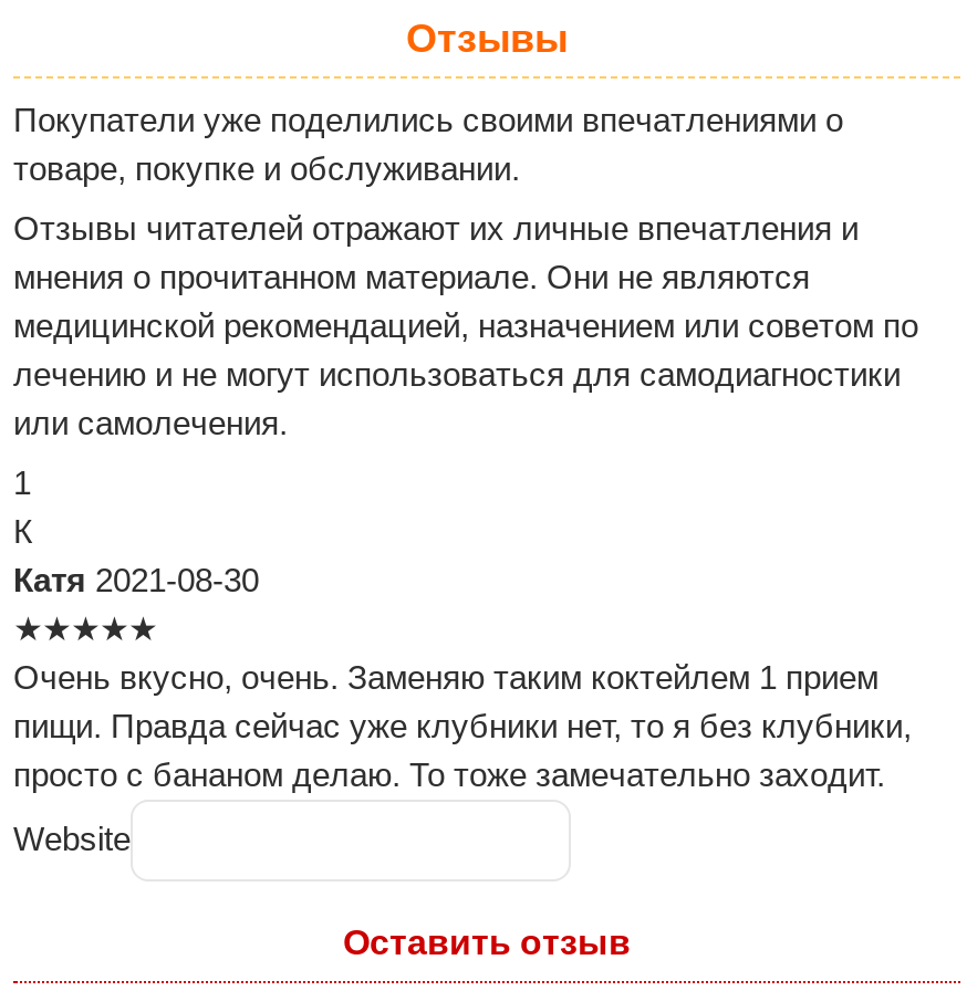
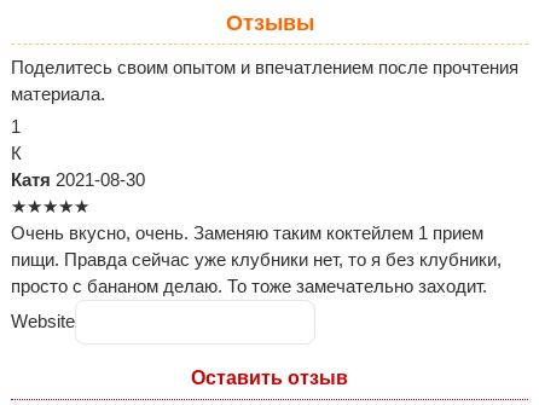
- Покупатели уже поделились своими впечатлениями о
- товаре, покупке и обслуживании.
- Отзывы читателей отражают их личные впечатления и
- мнения о прочитанном материале. Они не являются
- медицинской рекомендацией, назначением или советом по
- лечению и не могут использоваться для самодиагностики
- или самолечения.
+ Поделитесь своим опытом и впечатлением после прочтения
+ материала.
